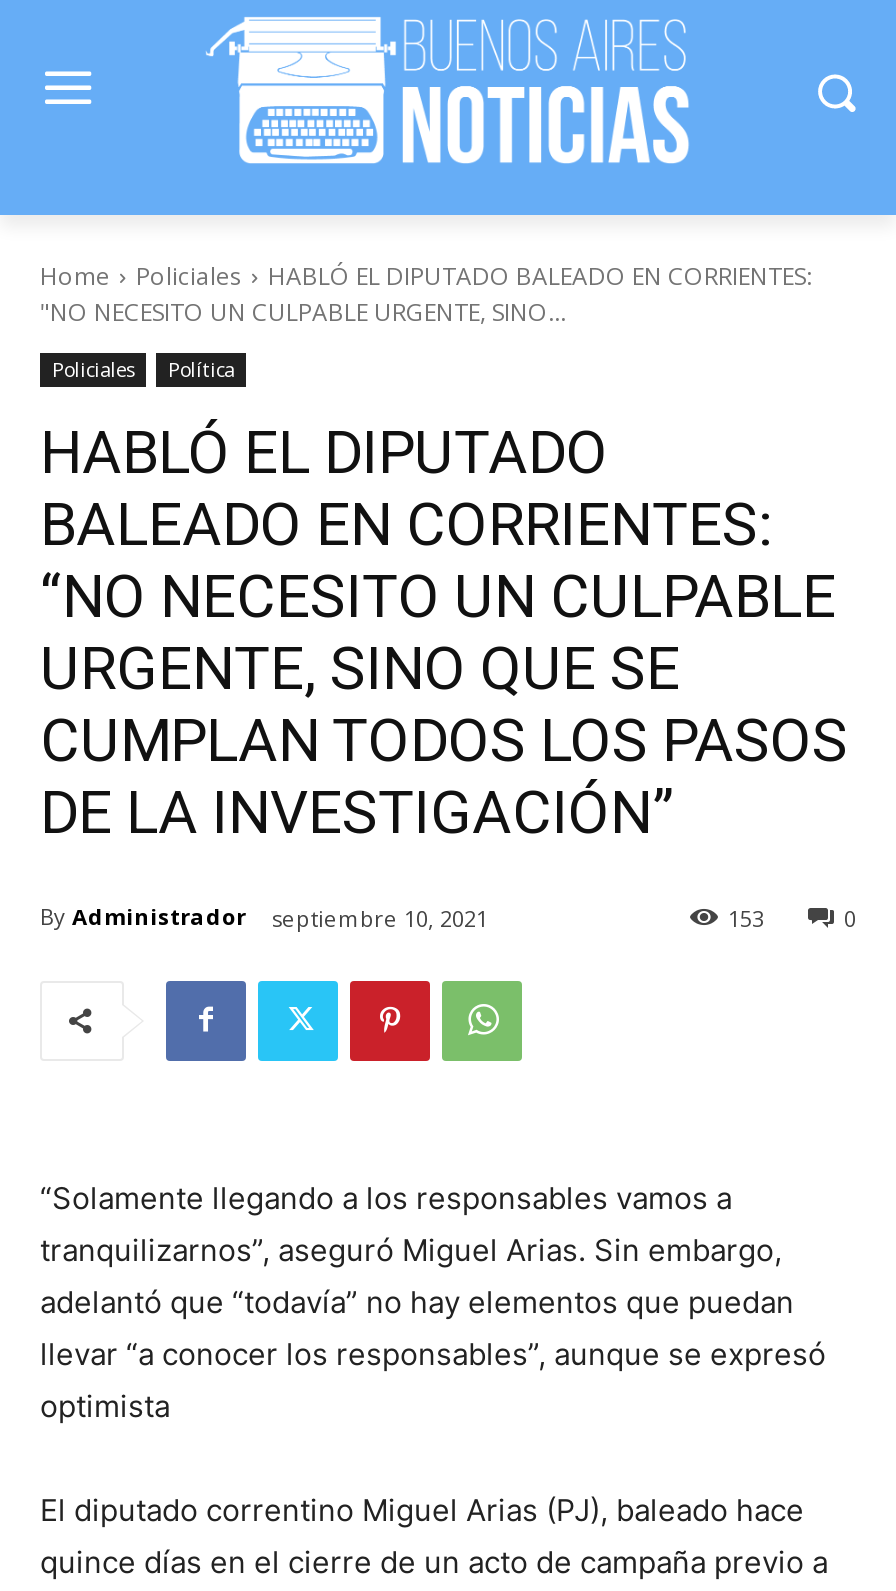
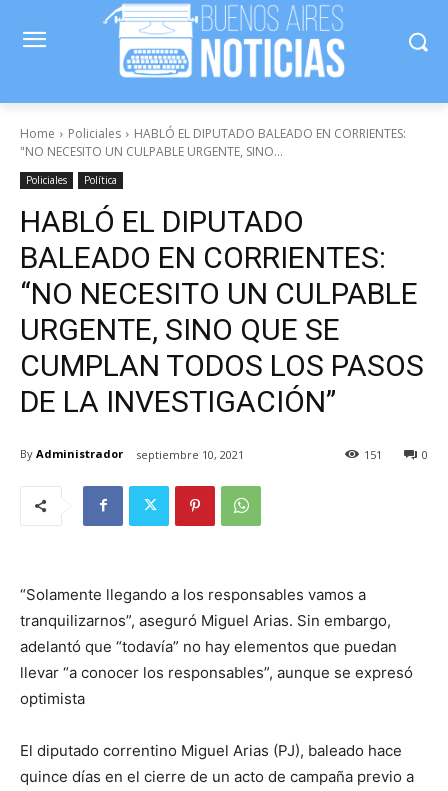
- 153
+ 151
